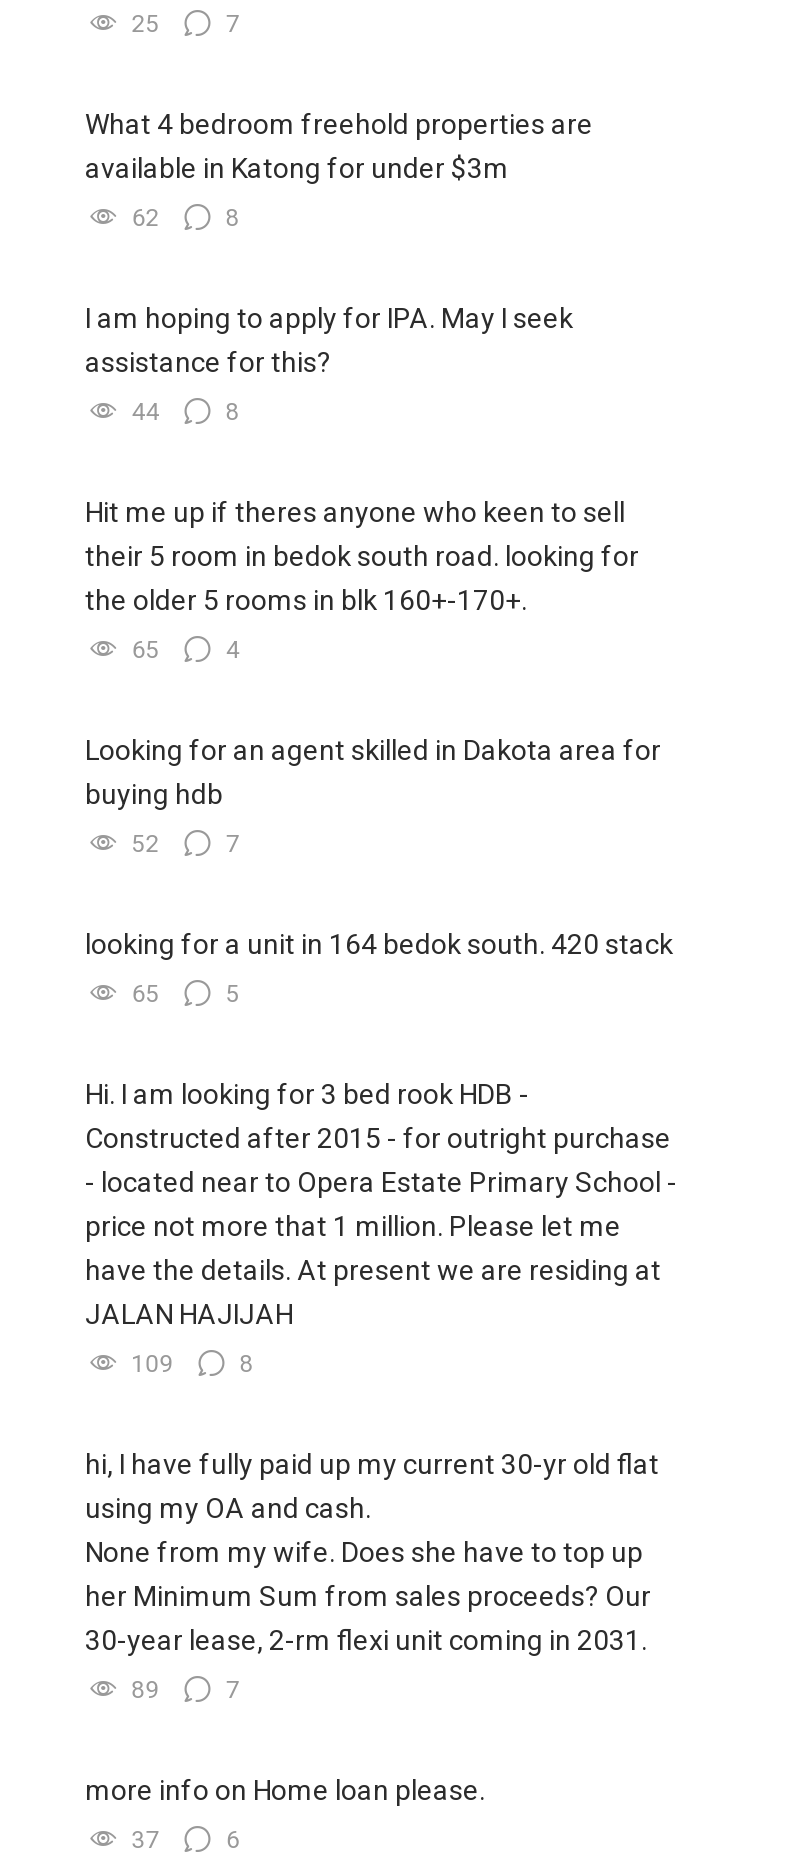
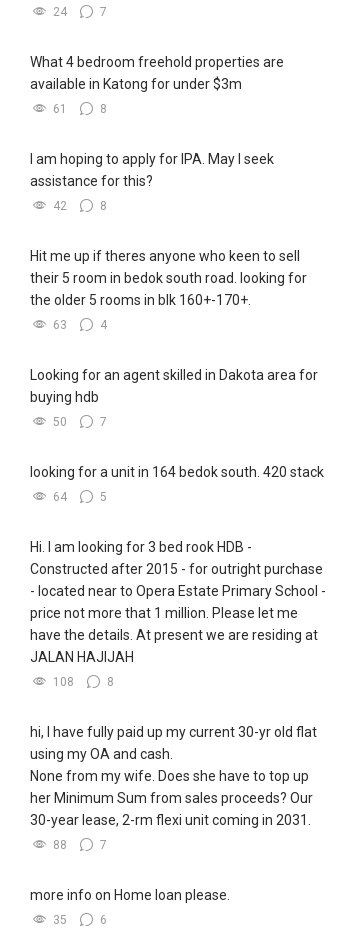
- 25
+ 24

- 62
+ 61

- 44
+ 42

- 65
+ 63

- 52
+ 50

- 65
+ 64

- 109
+ 108

- 89
+ 88

- 37
+ 35
